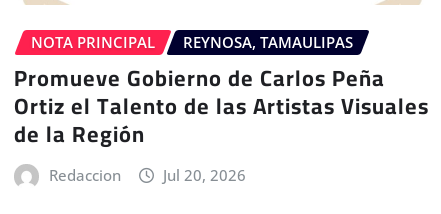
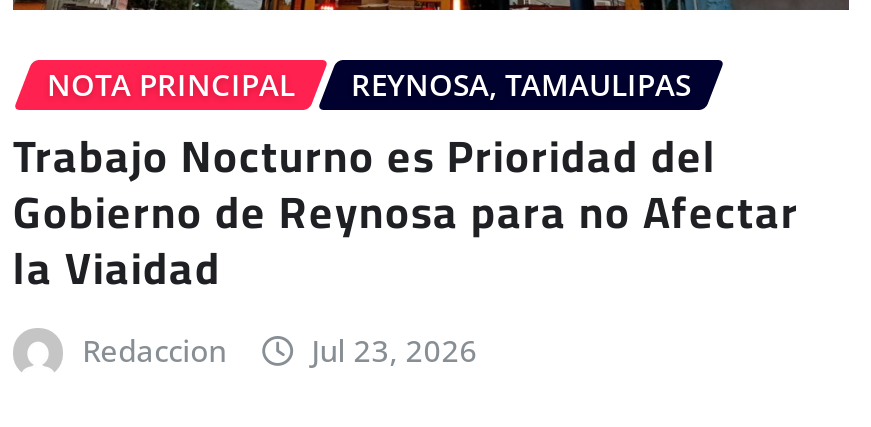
- Promueve Gobierno de Carlos Peña
- Ortiz el Talento de las Artistas Visuales
- de la Región
+ Trabajo Nocturno es Prioridad del
+ Gobierno de Reynosa para no Afectar
+ la Viaidad

- Jul 20, 2026
+ Jul 23, 2026
